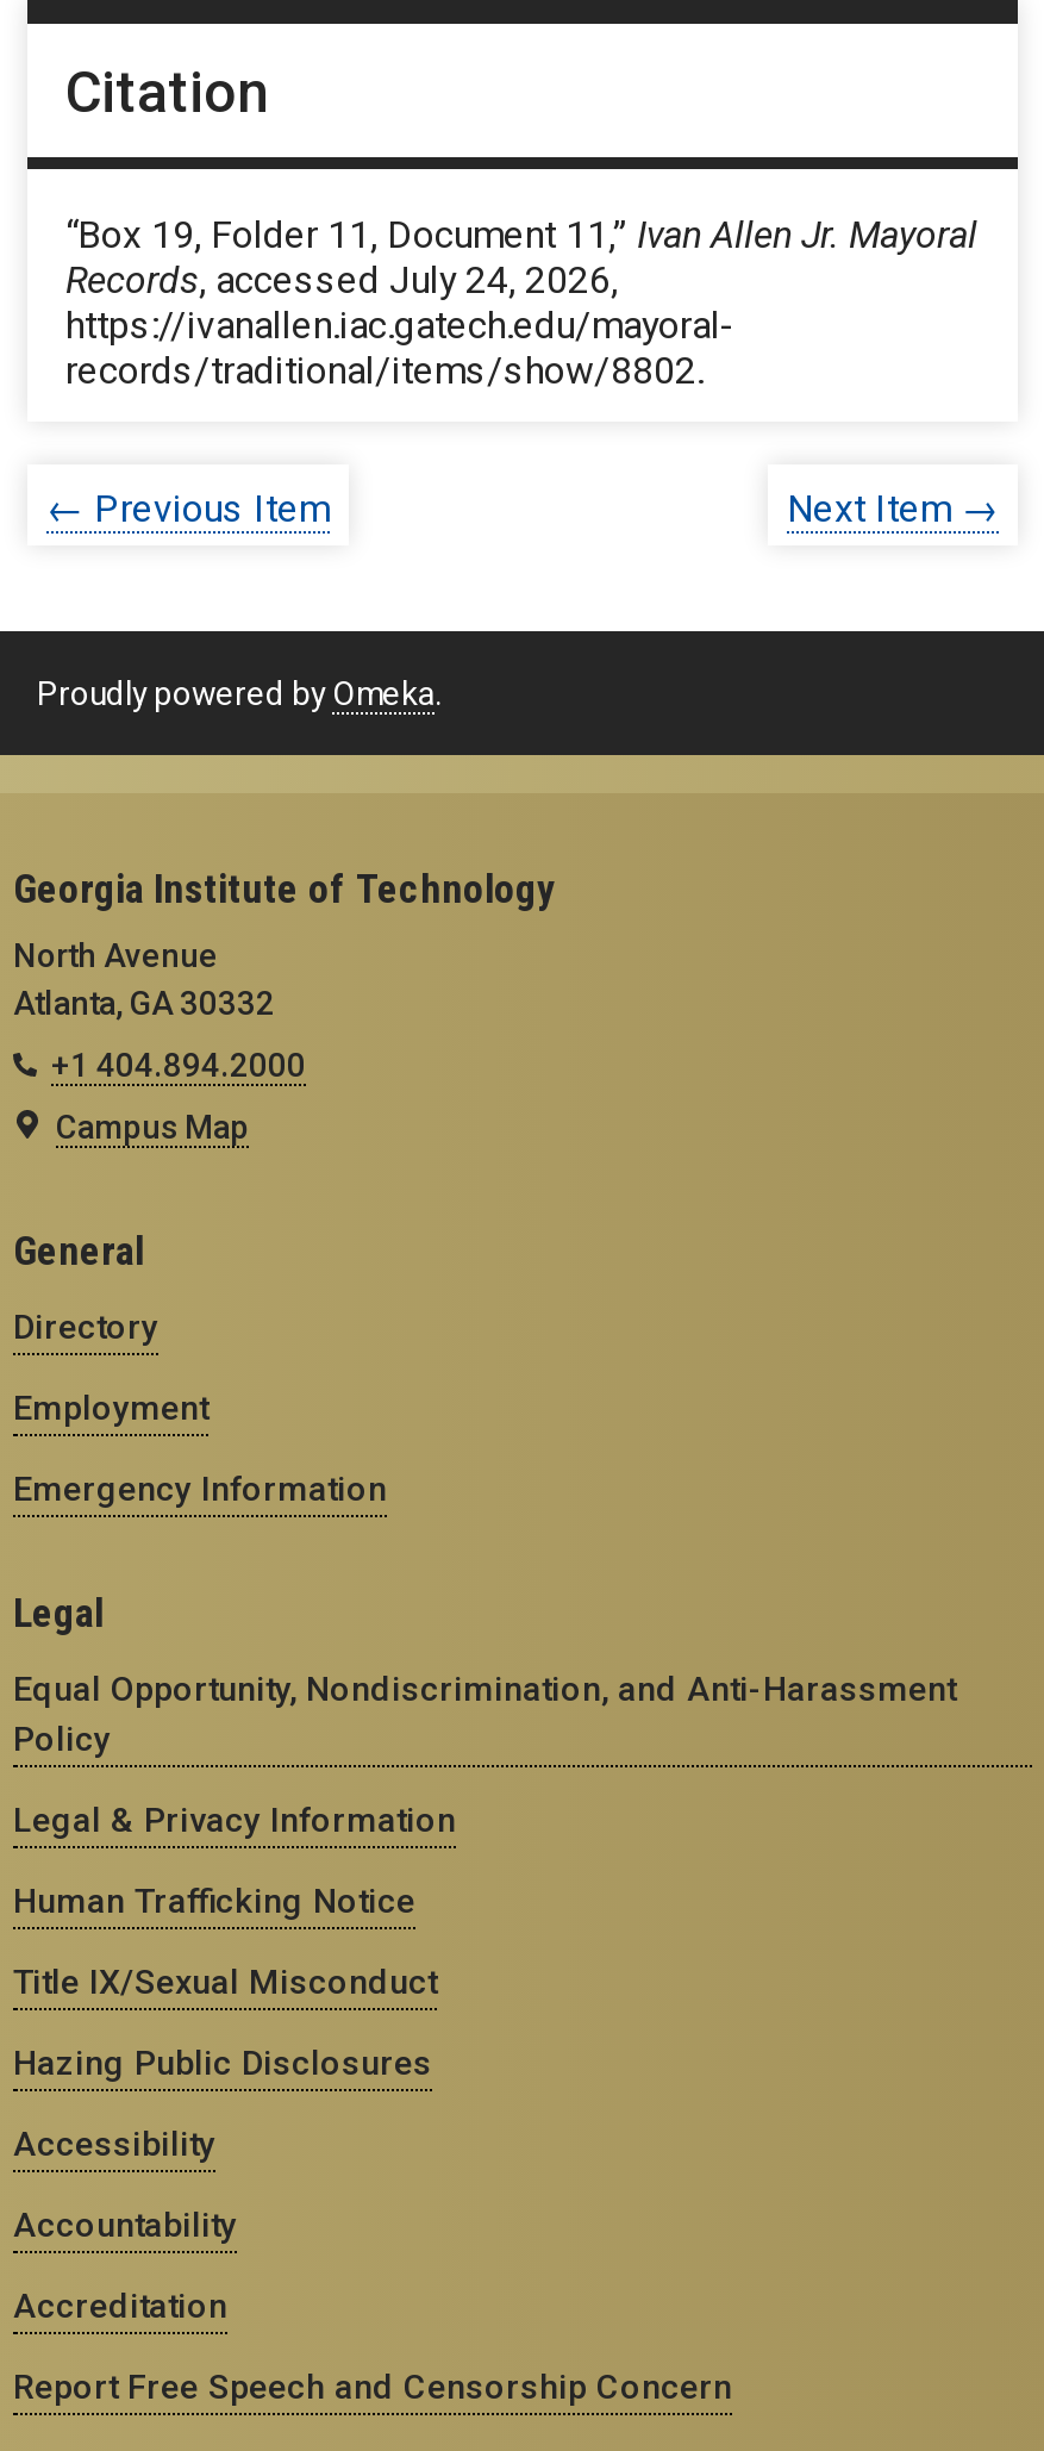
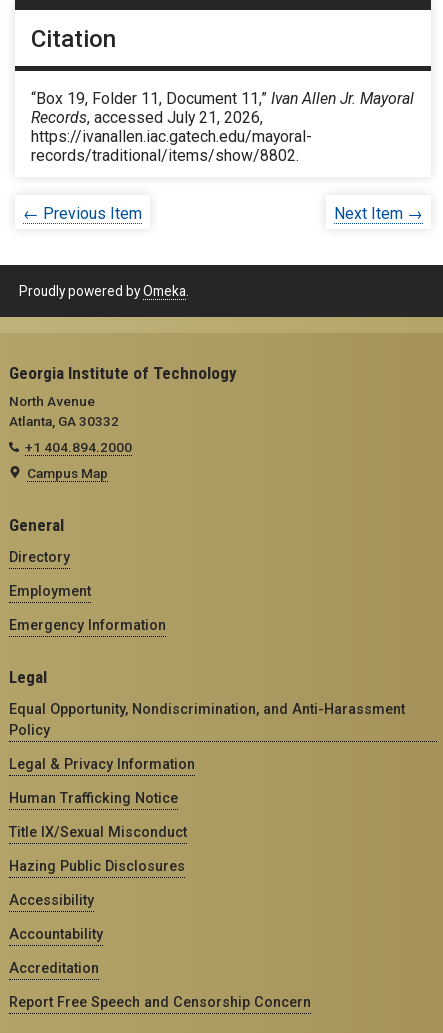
- Records, accessed July 24, 2026,
+ Records, accessed July 21, 2026,
